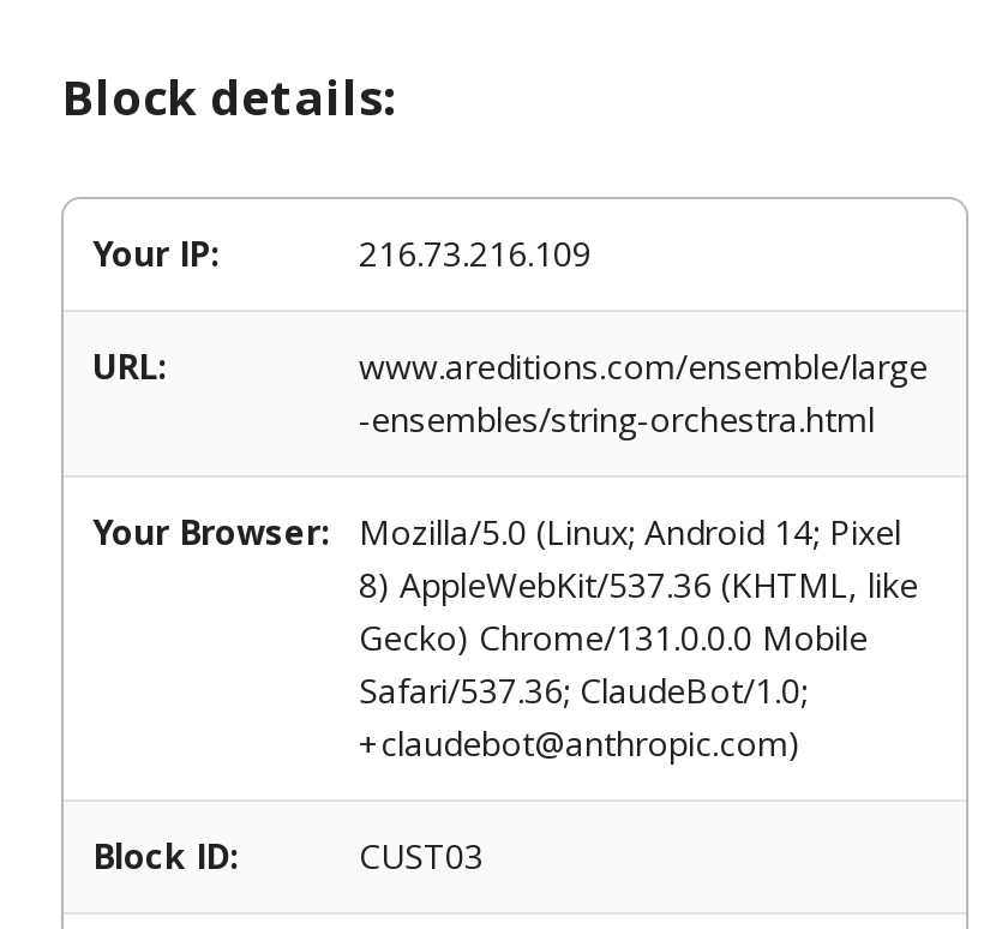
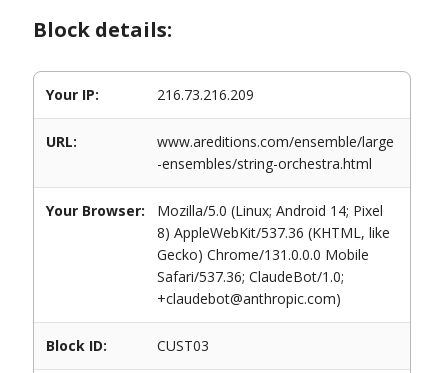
- 216.73.216.109
+ 216.73.216.209
